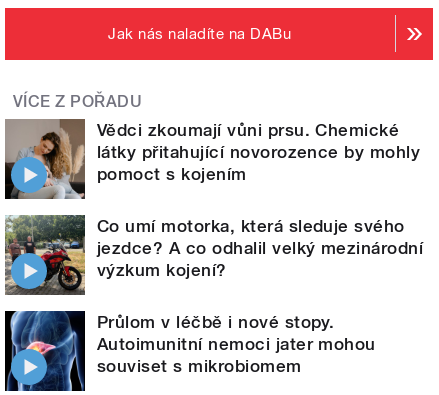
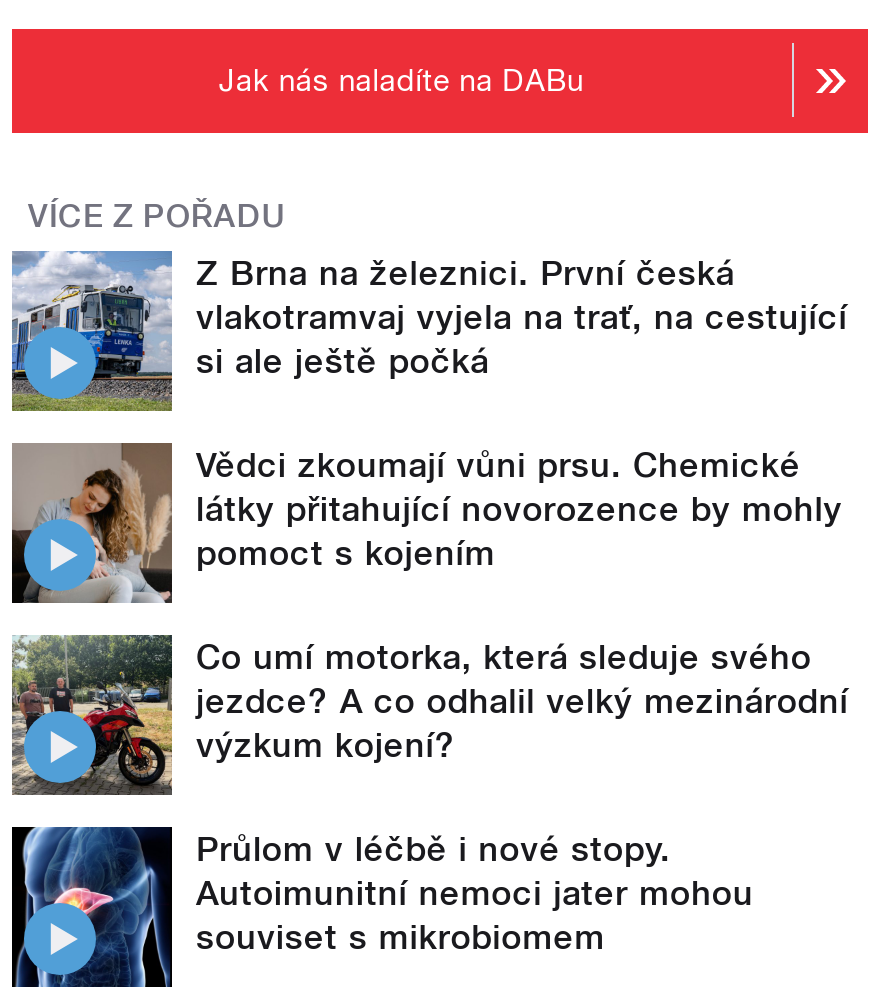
+ [image]
+ Z Brna na železnici. První česká
+ vlakotramvaj vyjela na trať, na cestující
+ si ale ještě počká
